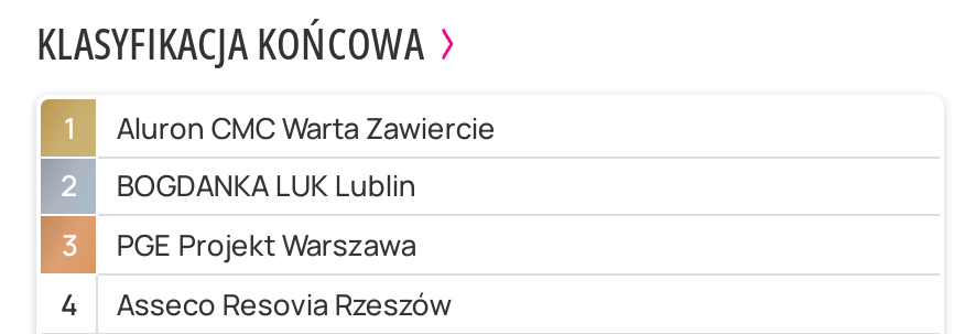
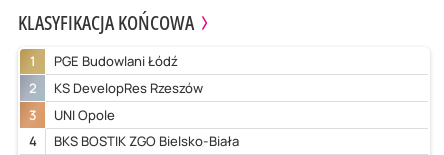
- Aluron CMC Warta Zawiercie
+ PGE Budowlani Łódź

- BOGDANKA LUK Lublin
+ KS DevelopRes Rzeszów

- PGE Projekt Warszawa
+ UNI Opole

- Asseco Resovia Rzeszów
+ BKS BOSTIK ZGO Bielsko-Biała
